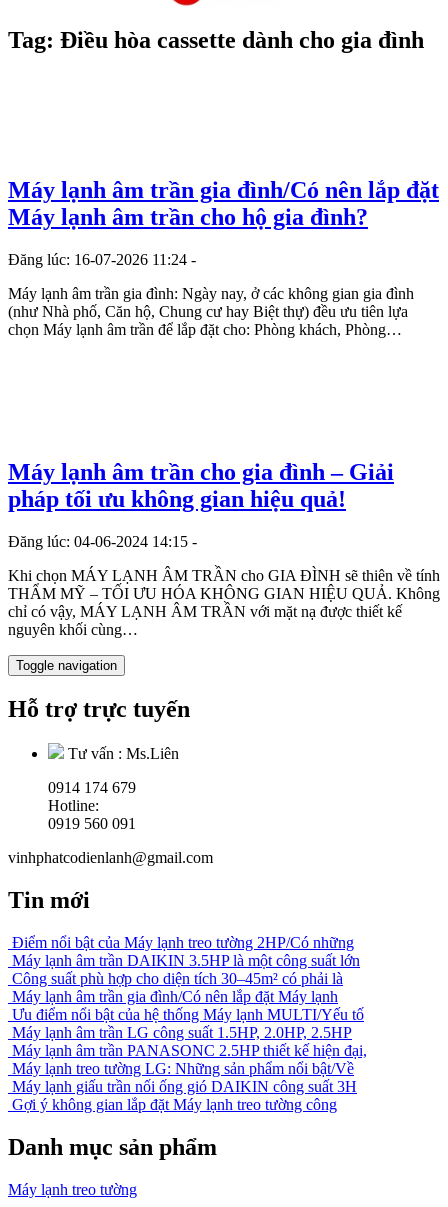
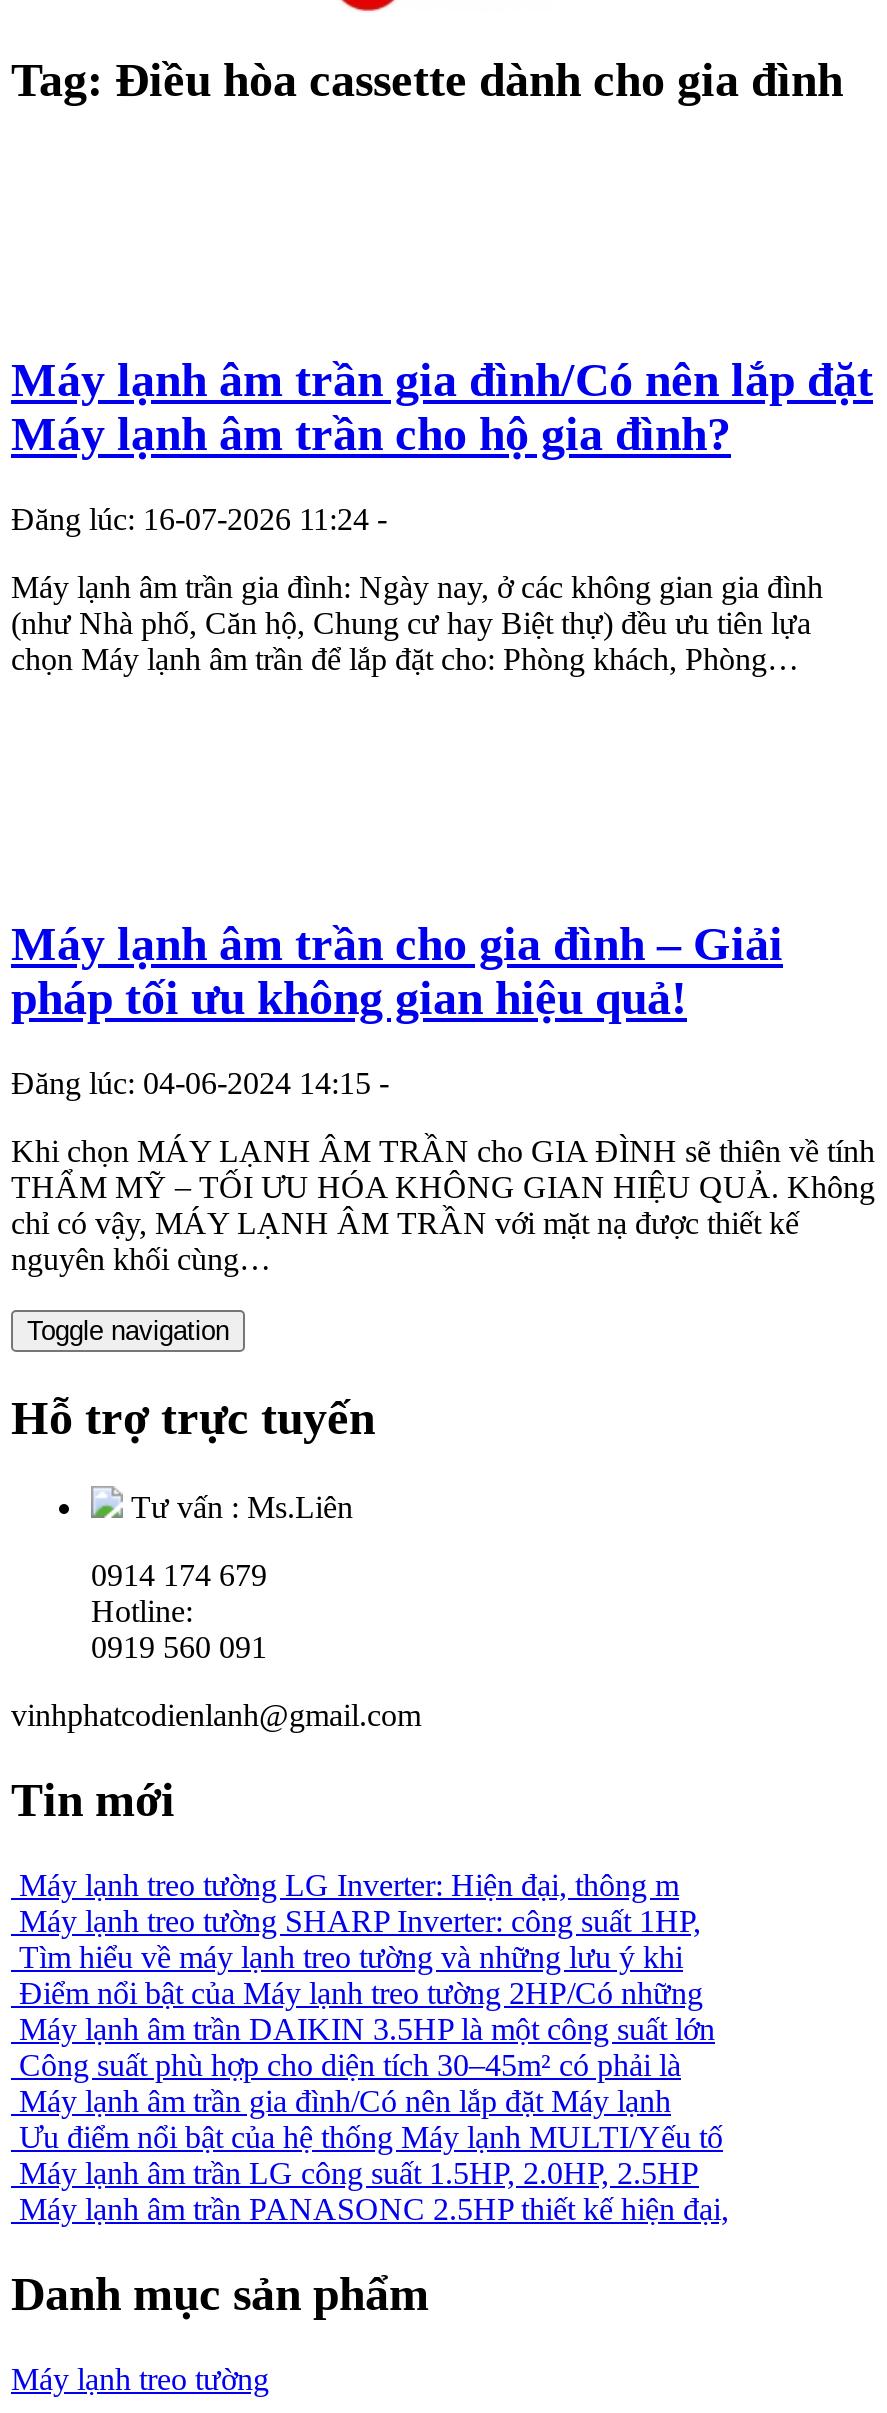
+ Máy lạnh treo tường LG Inverter: Hiện đại, thông m
+ Máy lạnh treo tường SHARP Inverter: công suất 1HP,
+ Tìm hiểu về máy lạnh treo tường và những lưu ý khi

moved down: Điểm nổi bật của Máy lạnh treo tường 2HP/Có những | Máy lạnh âm trần DAIKIN 3.5HP là một công suất lớn | Máy lạnh âm trần gia đình/Có nên lắp đặt Máy lạnh | Ưu điểm nổi bật của hệ thống Máy lạnh MULTI/Yếu tố | Máy lạnh âm trần LG công suất 1.5HP, 2.0HP, 2.5HP | Máy lạnh âm trần PANASONC 2.5HP thiết kế hiện đại,

- Máy lạnh treo tường LG: Những sản phẩm nổi bật/Về
- Máy lạnh giấu trần nối ống gió DAIKIN công suất 3H
- Gợi ý không gian lắp đặt Máy lạnh treo tường công
